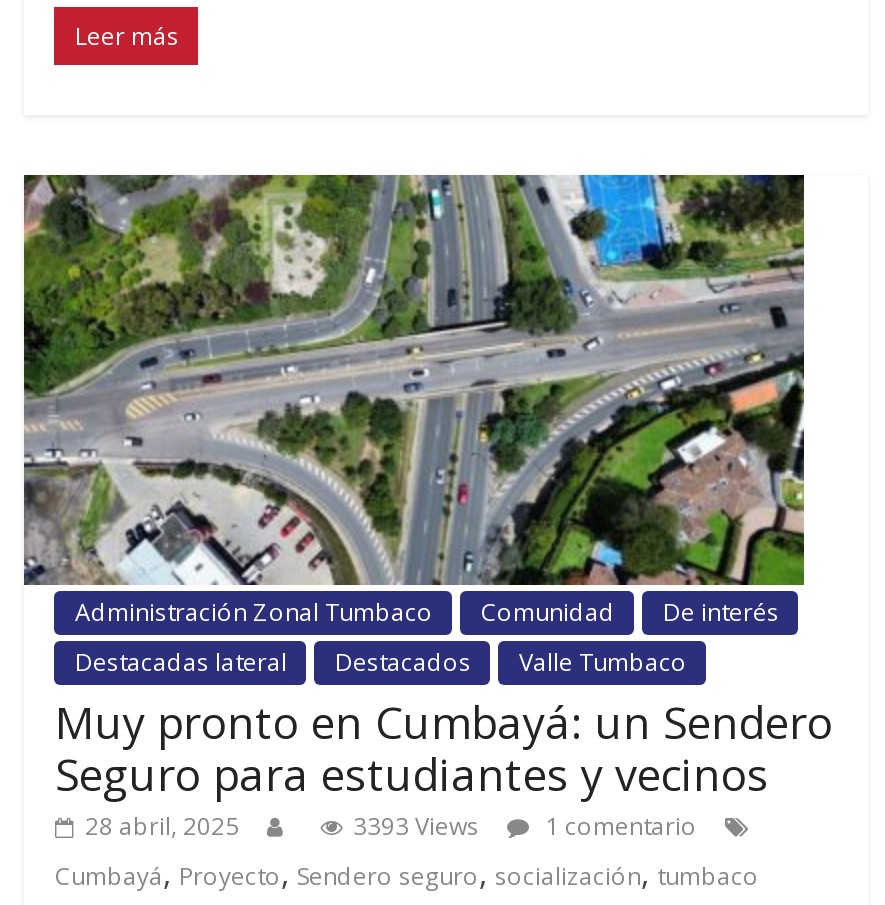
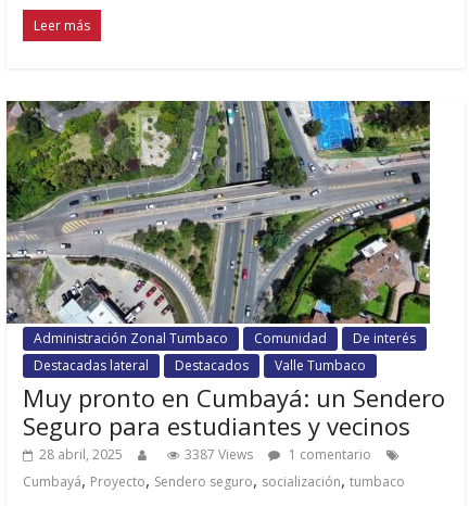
- 3393 Views 1 comentario
+ 3387 Views 1 comentario
